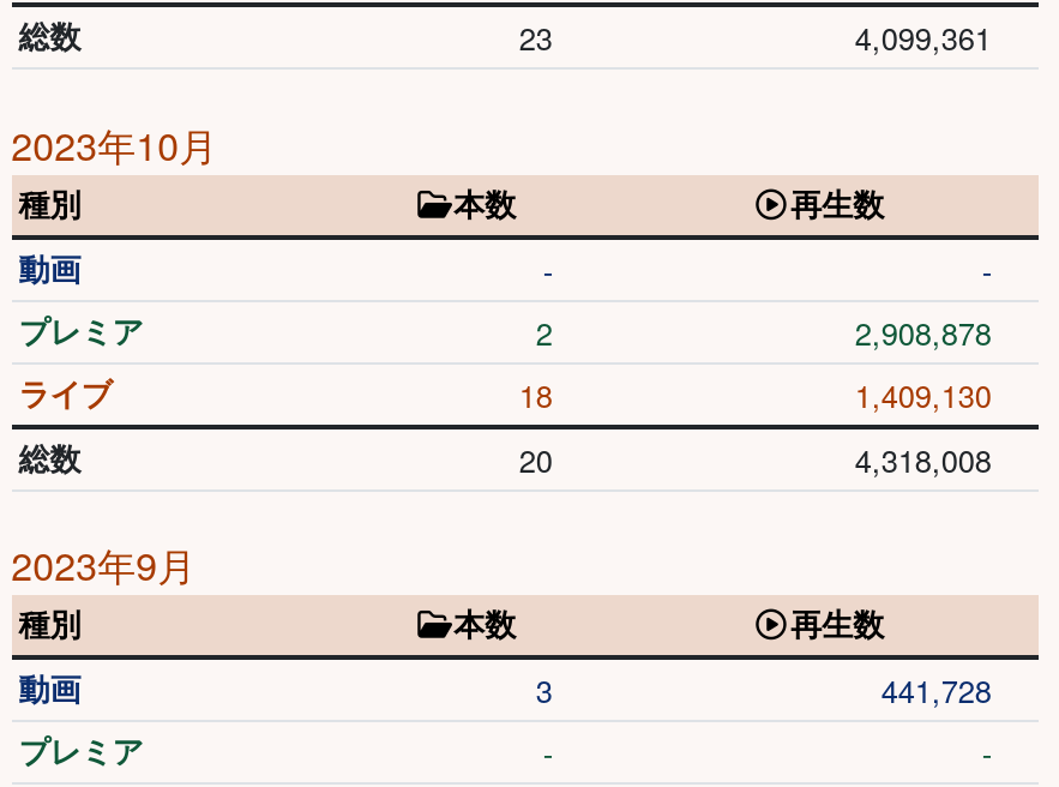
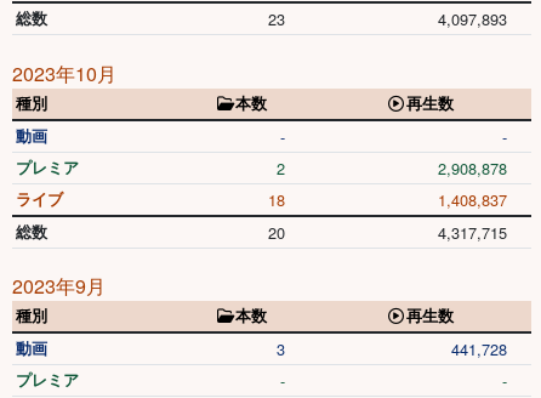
- 4,099,361
+ 4,097,893

- 1,409,130
+ 1,408,837

- 4,318,008
+ 4,317,715
